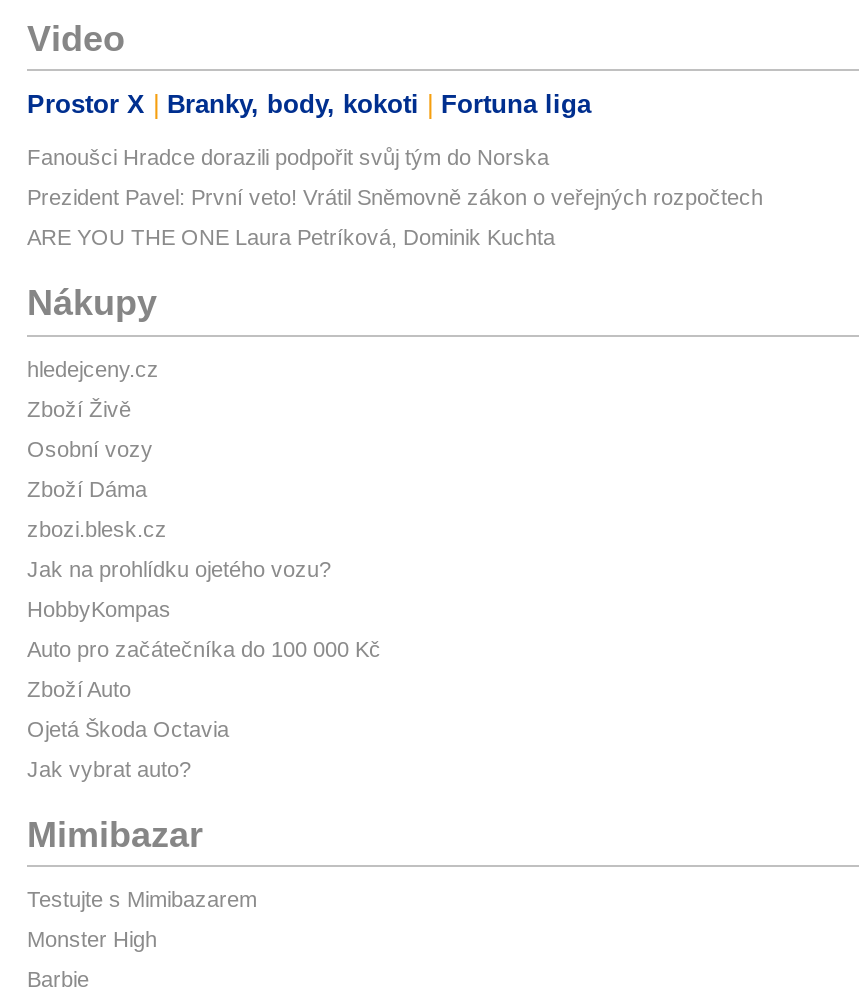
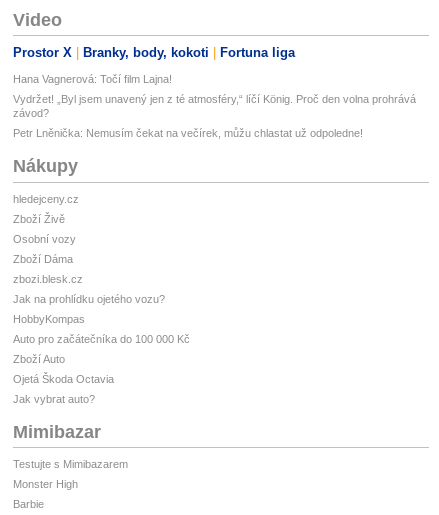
- Fanoušci Hradce dorazili podpořit svůj tým do Norska
+ Hana Vagnerová: Točí film Lajna!

- Prezident Pavel: První veto! Vrátil Sněmovně zákon o veřejných rozpočtech
+ Vydržet! „Byl jsem unavený jen z té atmosféry,“ líčí König. Proč den volna prohrává
+ závod?

- ARE YOU THE ONE Laura Petríková, Dominik Kuchta
+ Petr Lněnička: Nemusím čekat na večírek, můžu chlastat už odpoledne!
